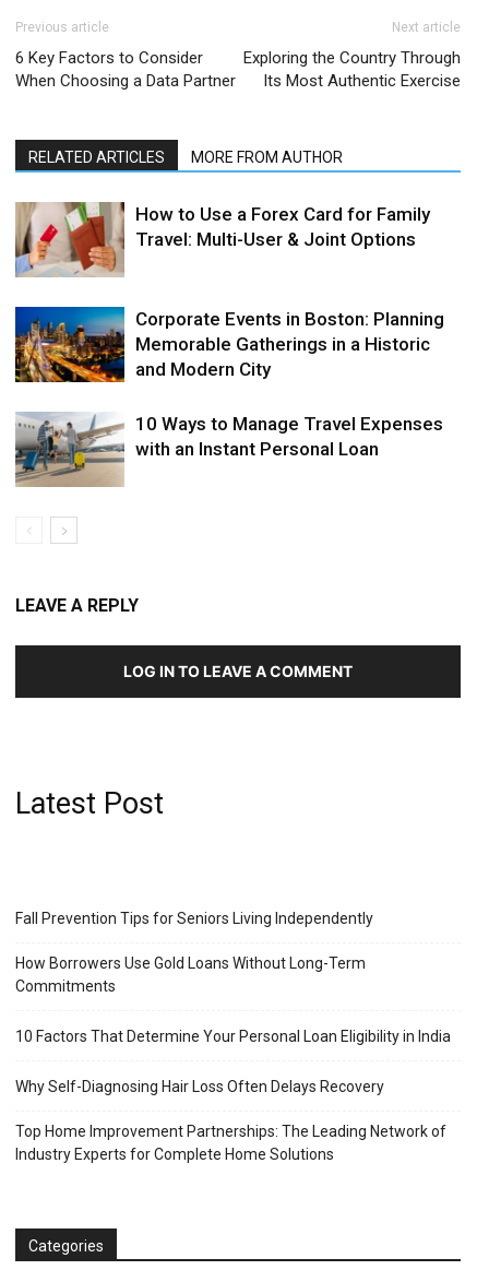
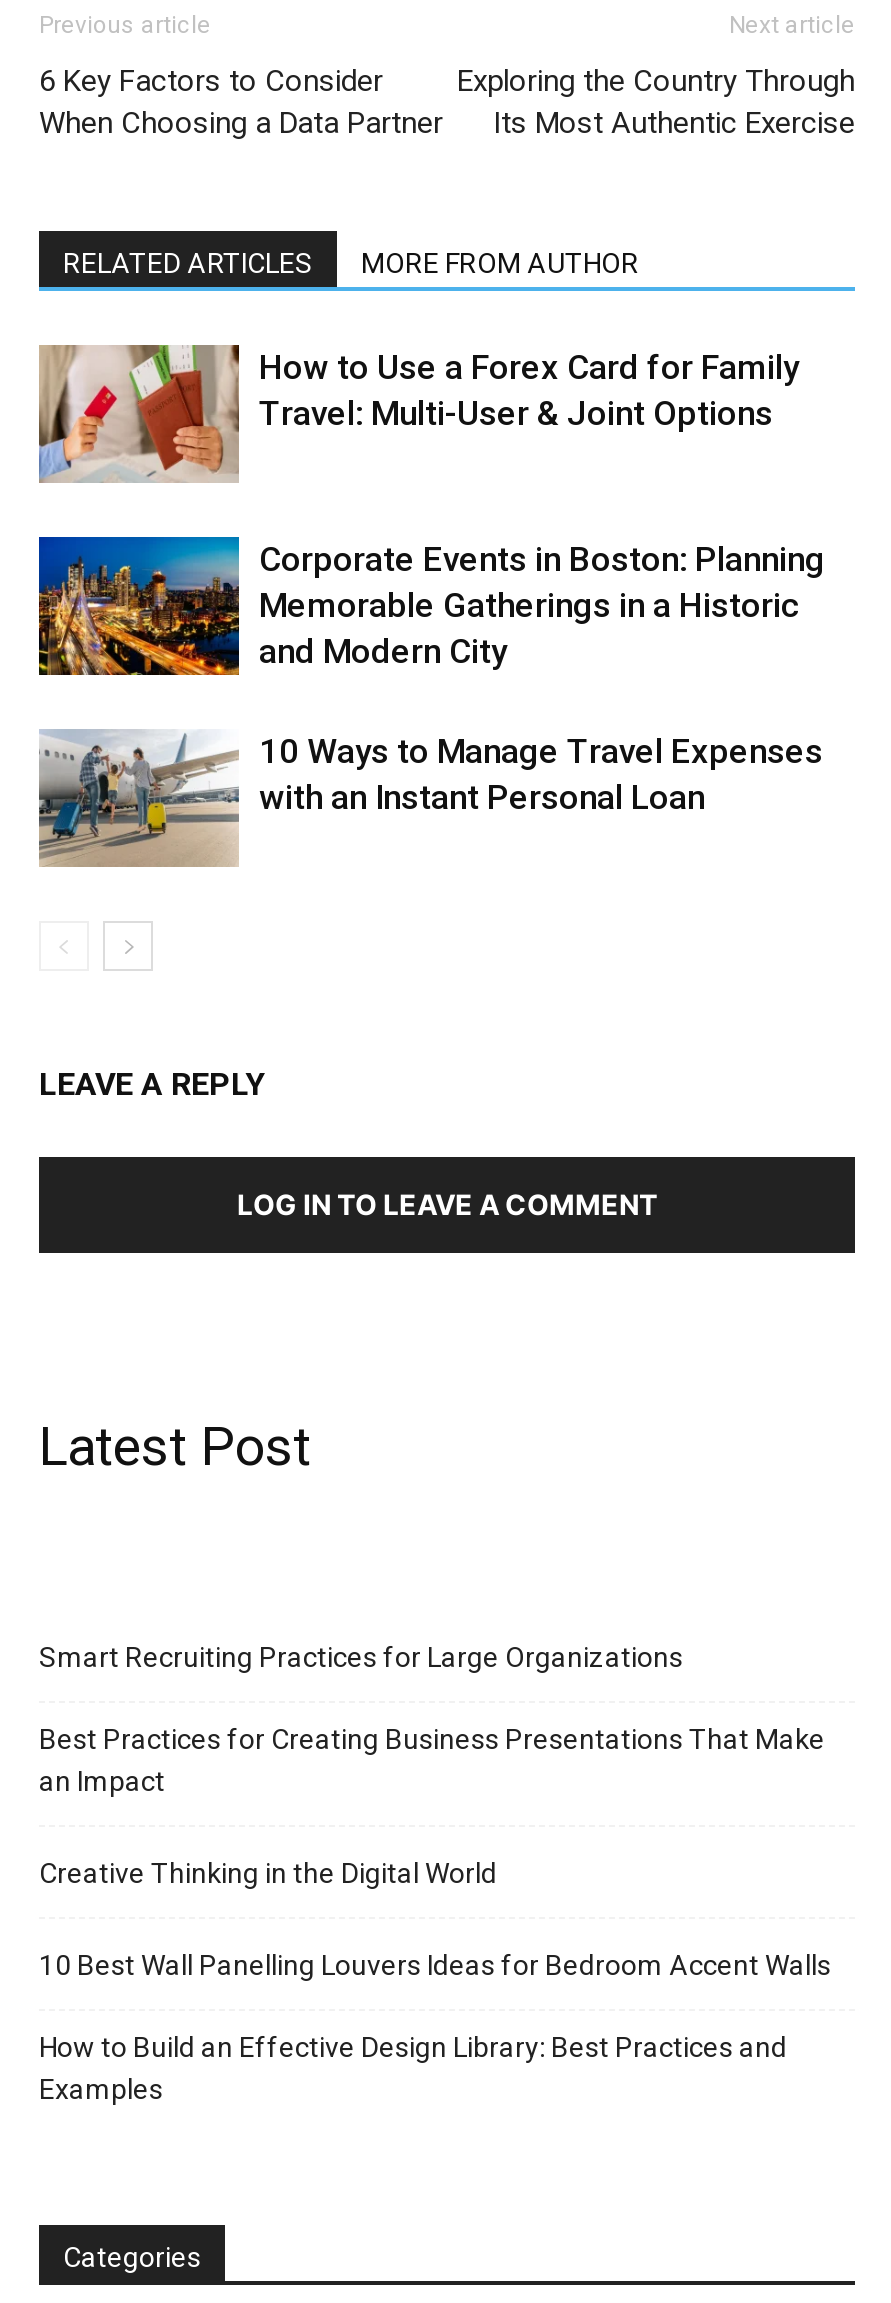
- Fall Prevention Tips for Seniors Living Independently
+ Smart Recruiting Practices for Large Organizations

- How Borrowers Use Gold Loans Without Long-Term
- Commitments
+ Best Practices for Creating Business Presentations That Make
+ an Impact

- 10 Factors That Determine Your Personal Loan Eligibility in India
+ Creative Thinking in the Digital World

- Why Self-Diagnosing Hair Loss Often Delays Recovery
+ 10 Best Wall Panelling Louvers Ideas for Bedroom Accent Walls

- Top Home Improvement Partnerships: The Leading Network of
- Industry Experts for Complete Home Solutions
+ How to Build an Effective Design Library: Best Practices and
+ Examples
